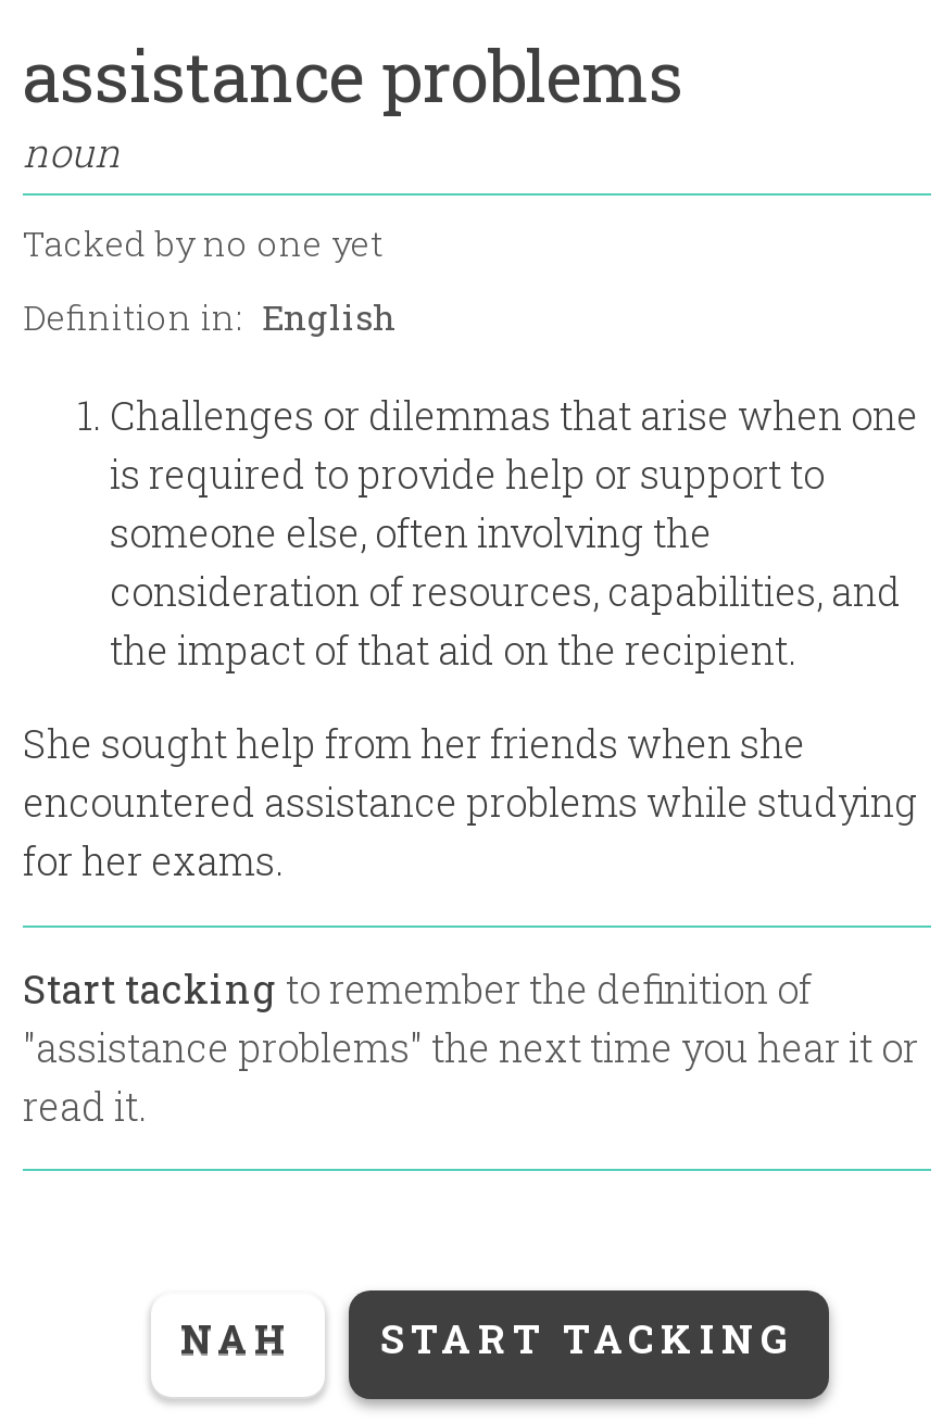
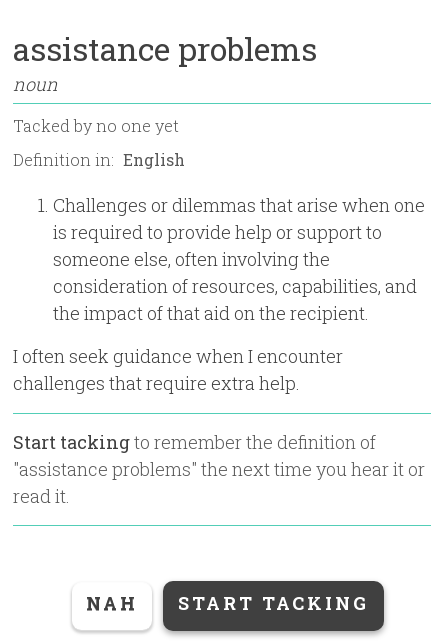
- She sought help from her friends when she
- encountered assistance problems while studying
- for her exams.
+ I often seek guidance when I encounter
+ challenges that require extra help.
